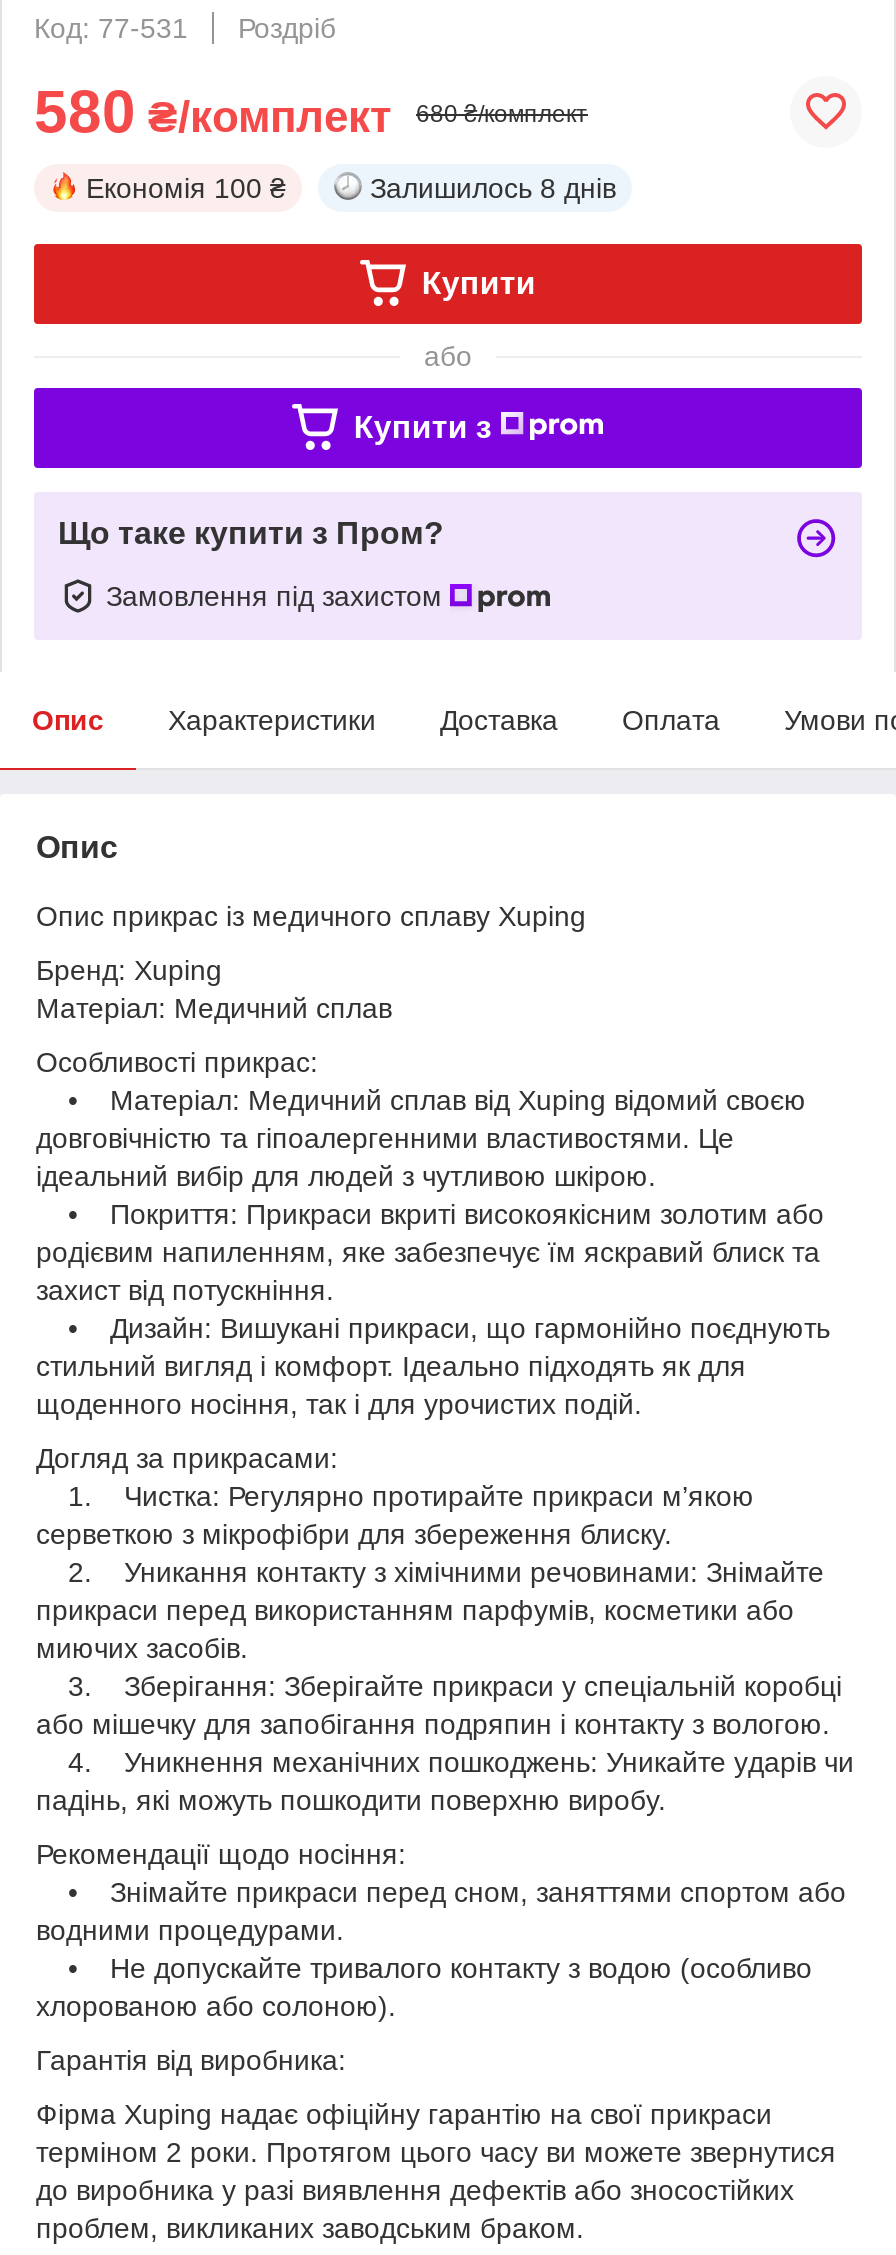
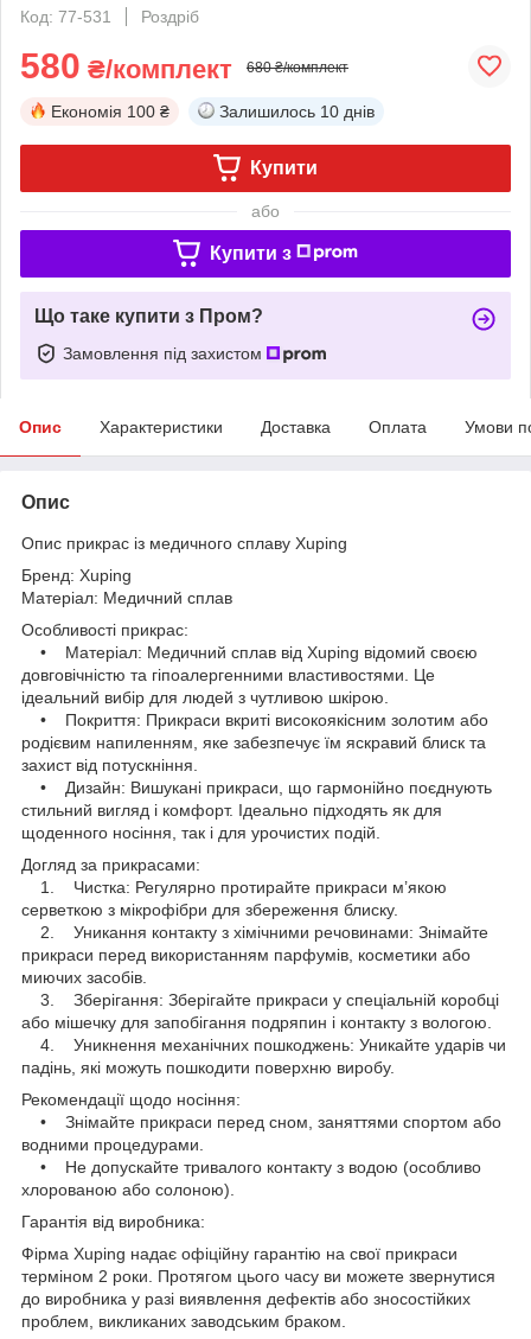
- Залишилось 8 днів
+ Залишилось 10 днів
